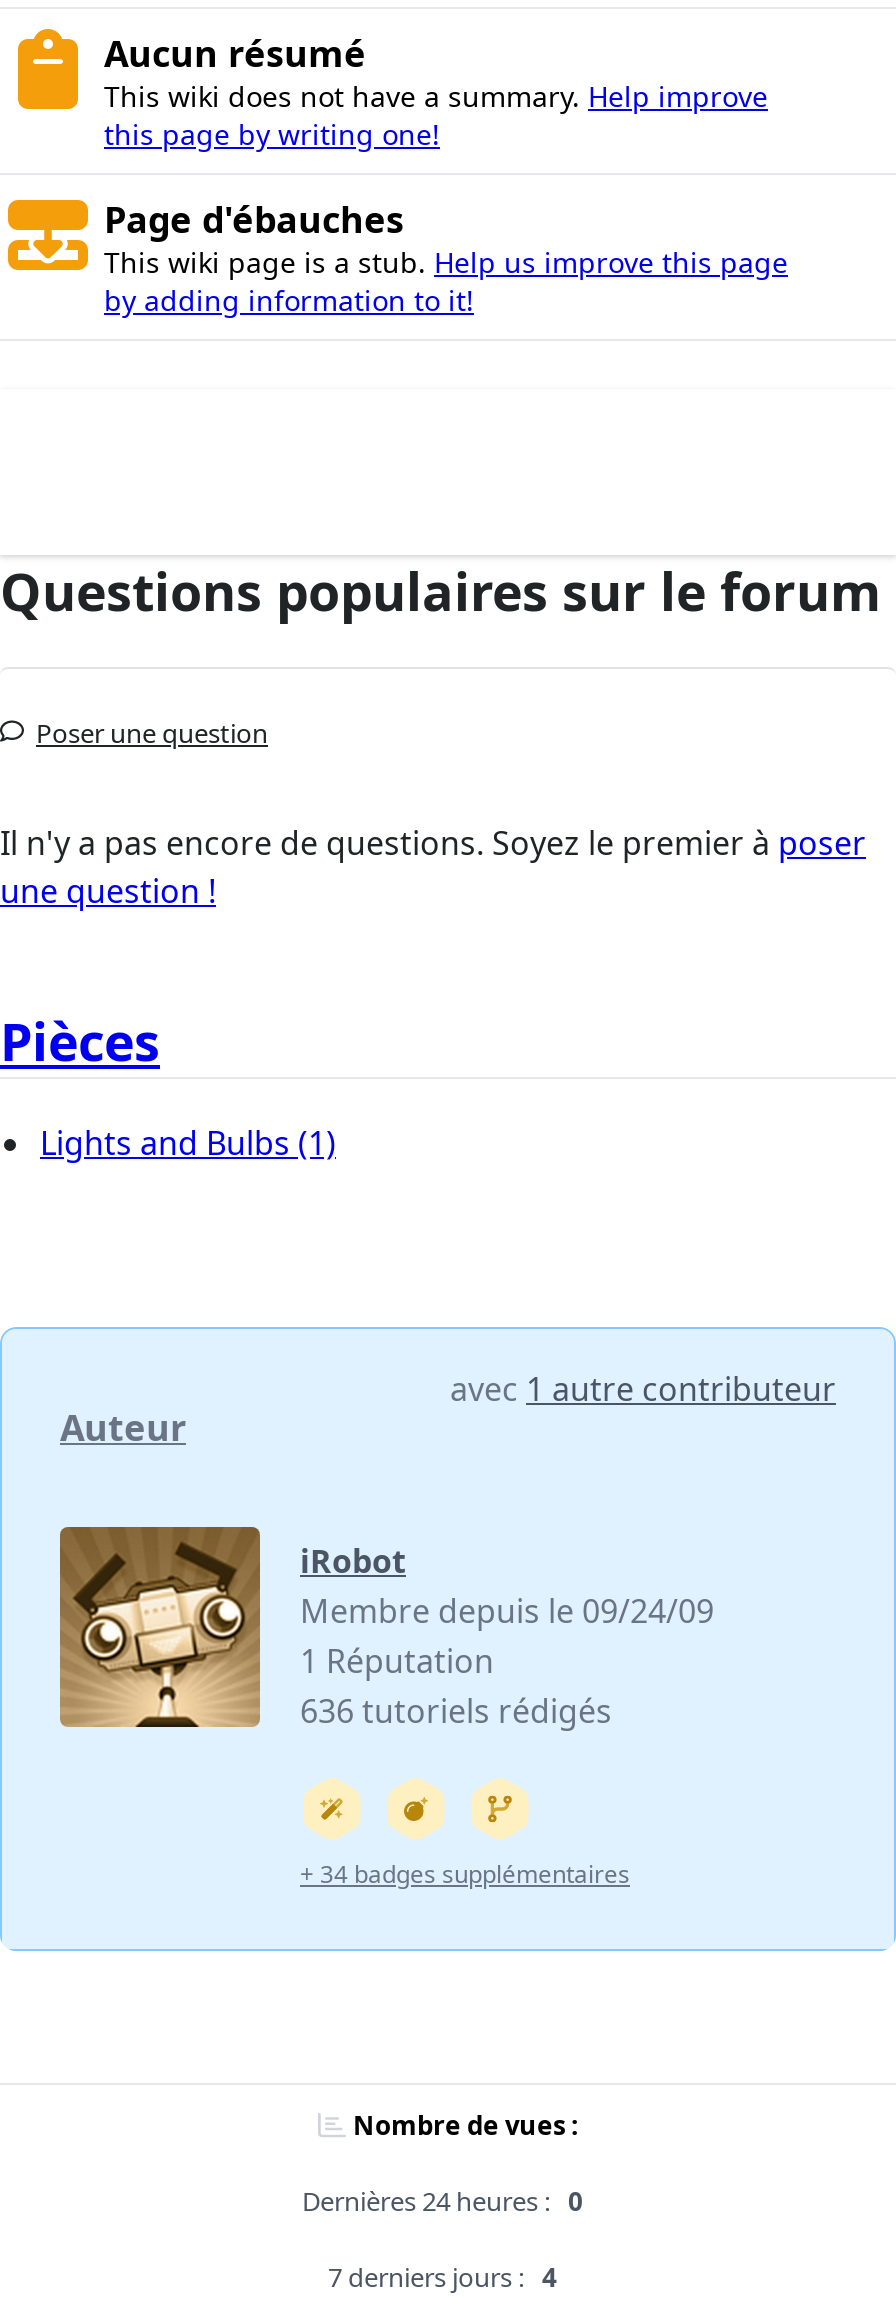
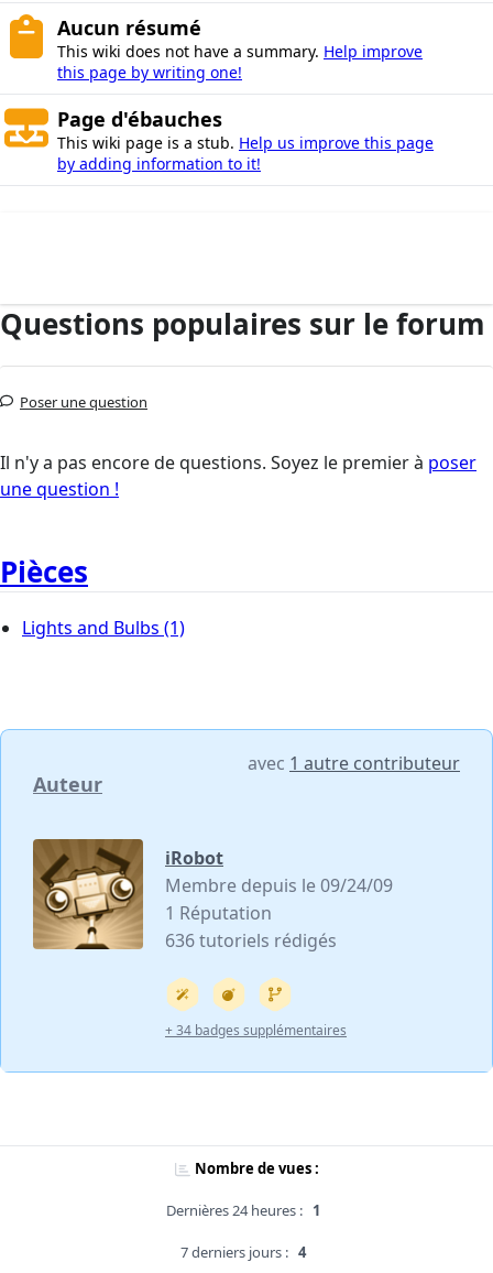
- Dernières 24 heures : 0
+ Dernières 24 heures : 1
